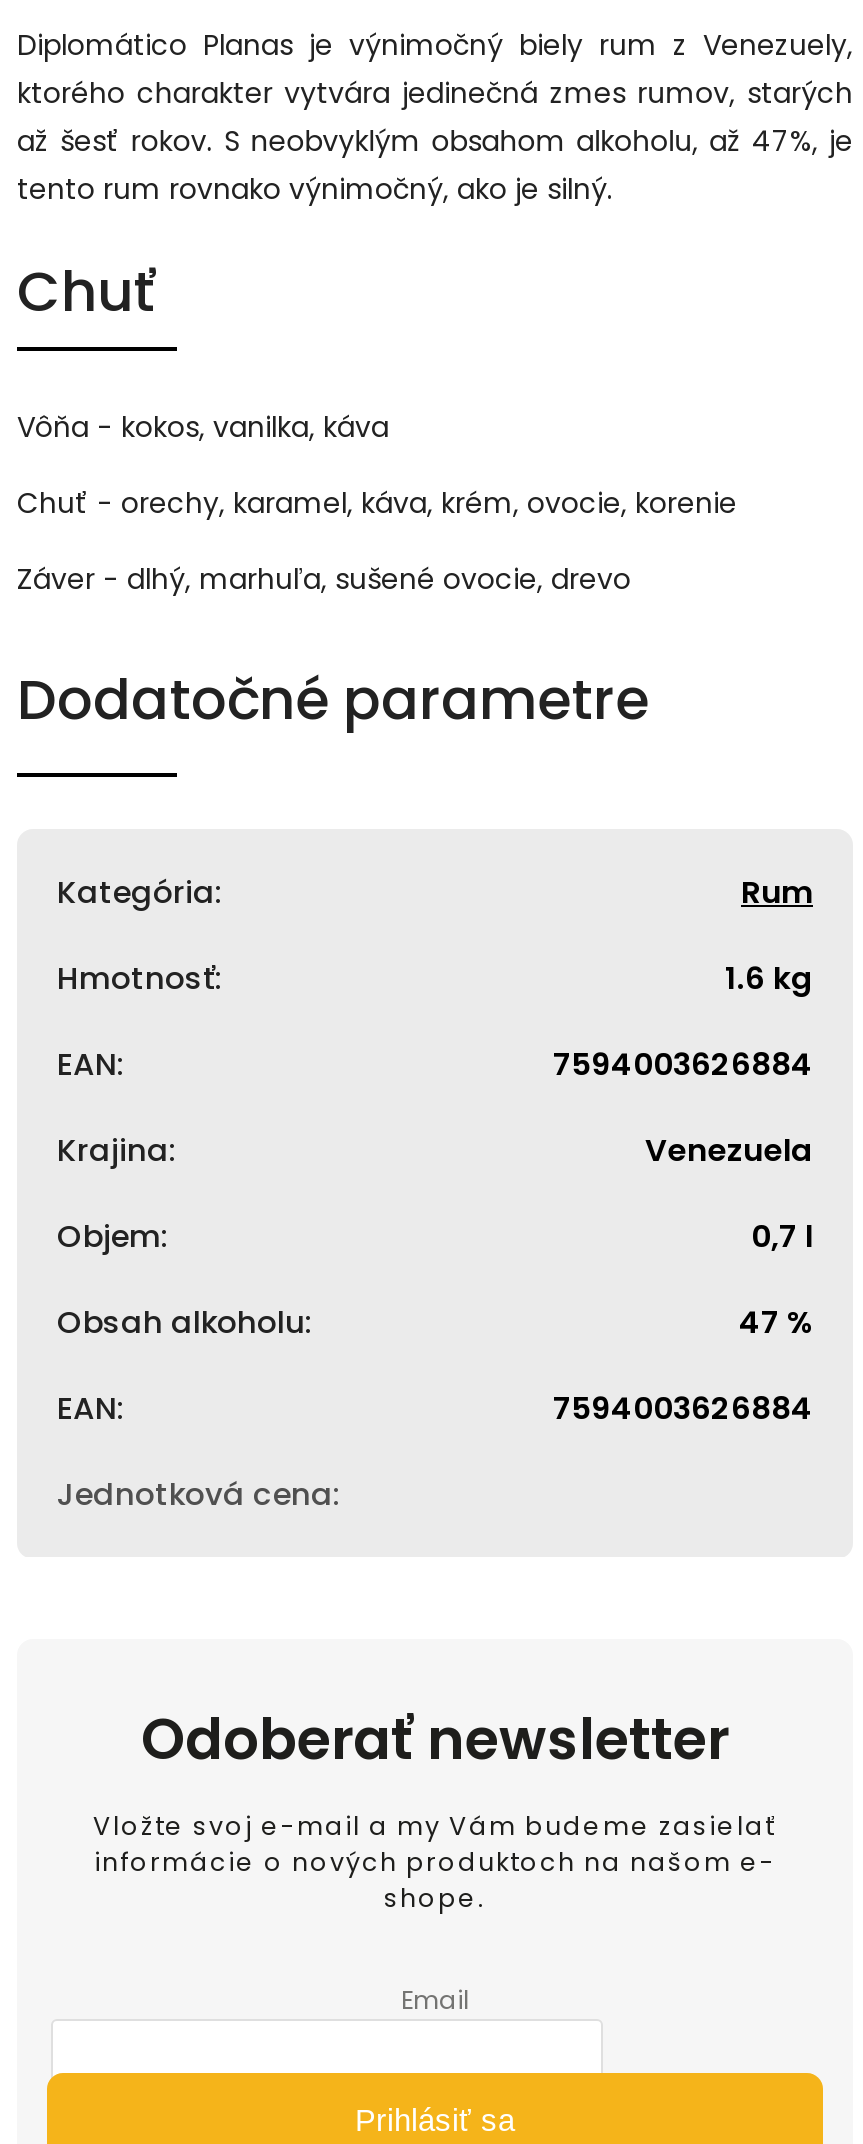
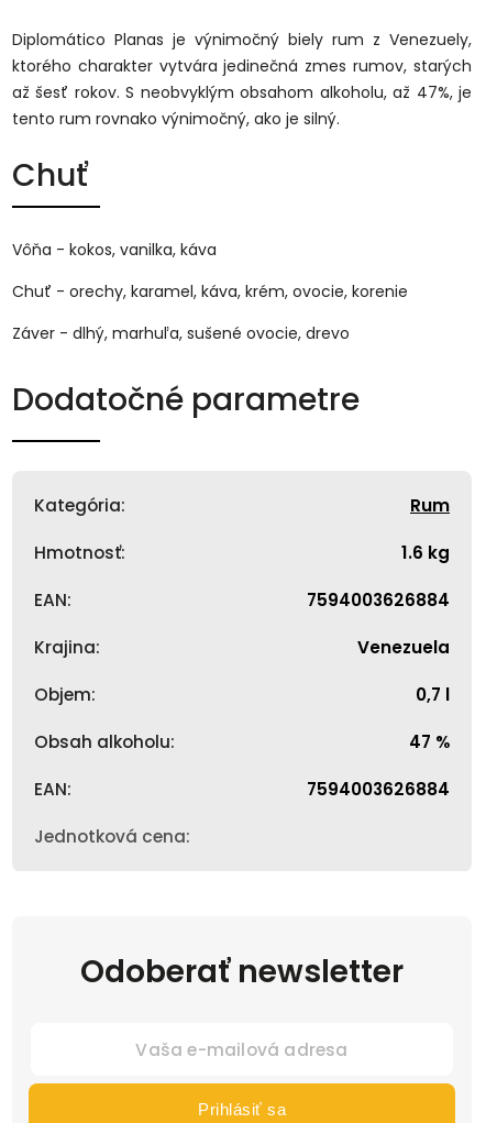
- Vložte svoj e-mail a my Vám budeme zasielať
- informácie o nových produktoch na našom e-
- shope.
- Email
